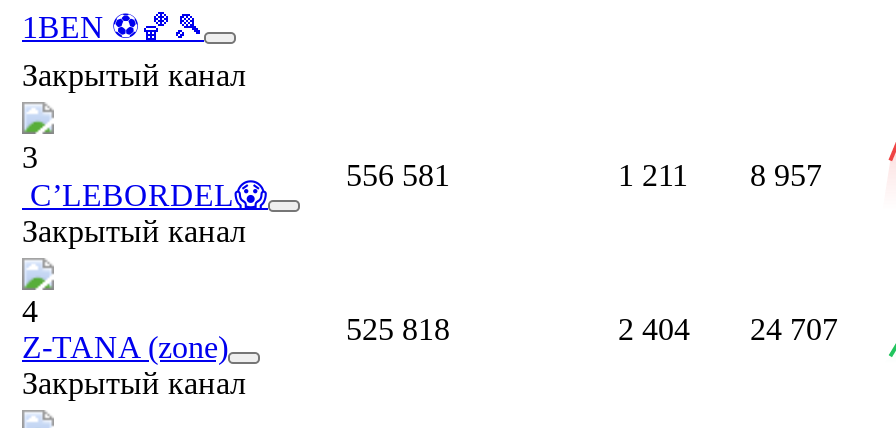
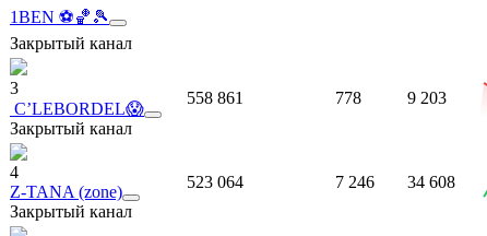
- 556 581
+ 558 861

- 1 211
+ 778

- 8 957
+ 9 203

- 525 818
+ 523 064

- 2 404
+ 7 246

- 24 707
+ 34 608
